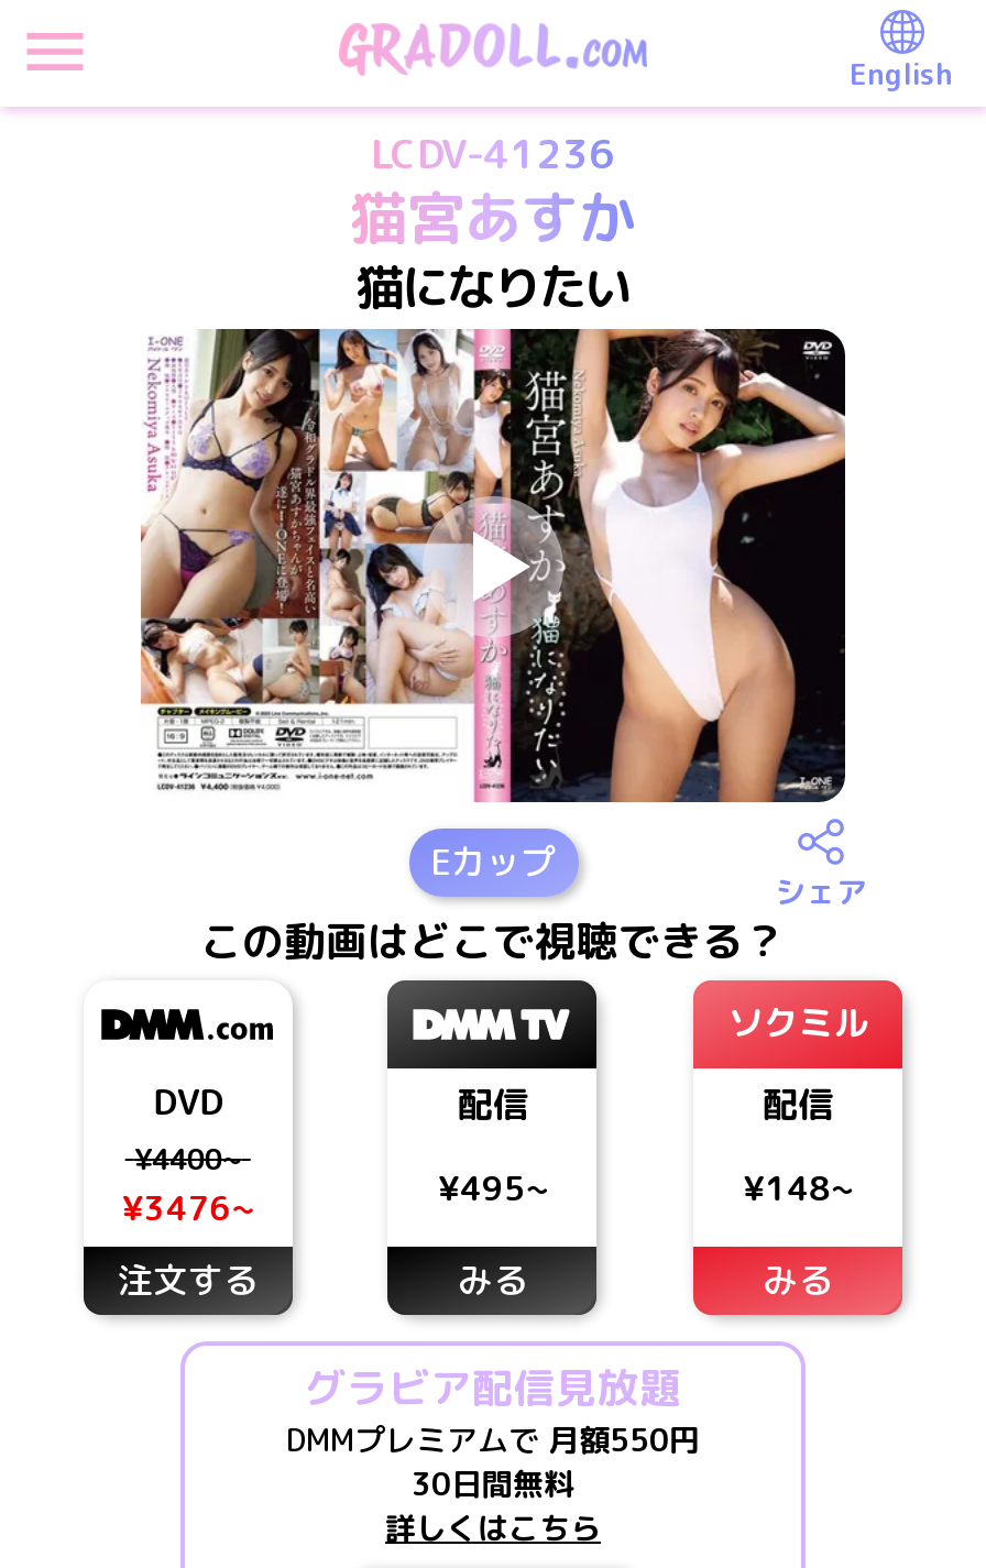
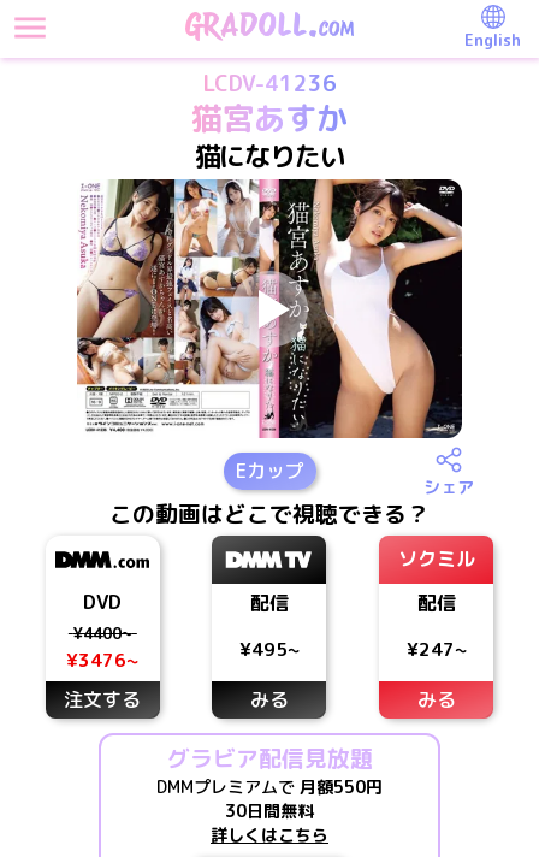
- ¥148~
+ ¥247~
